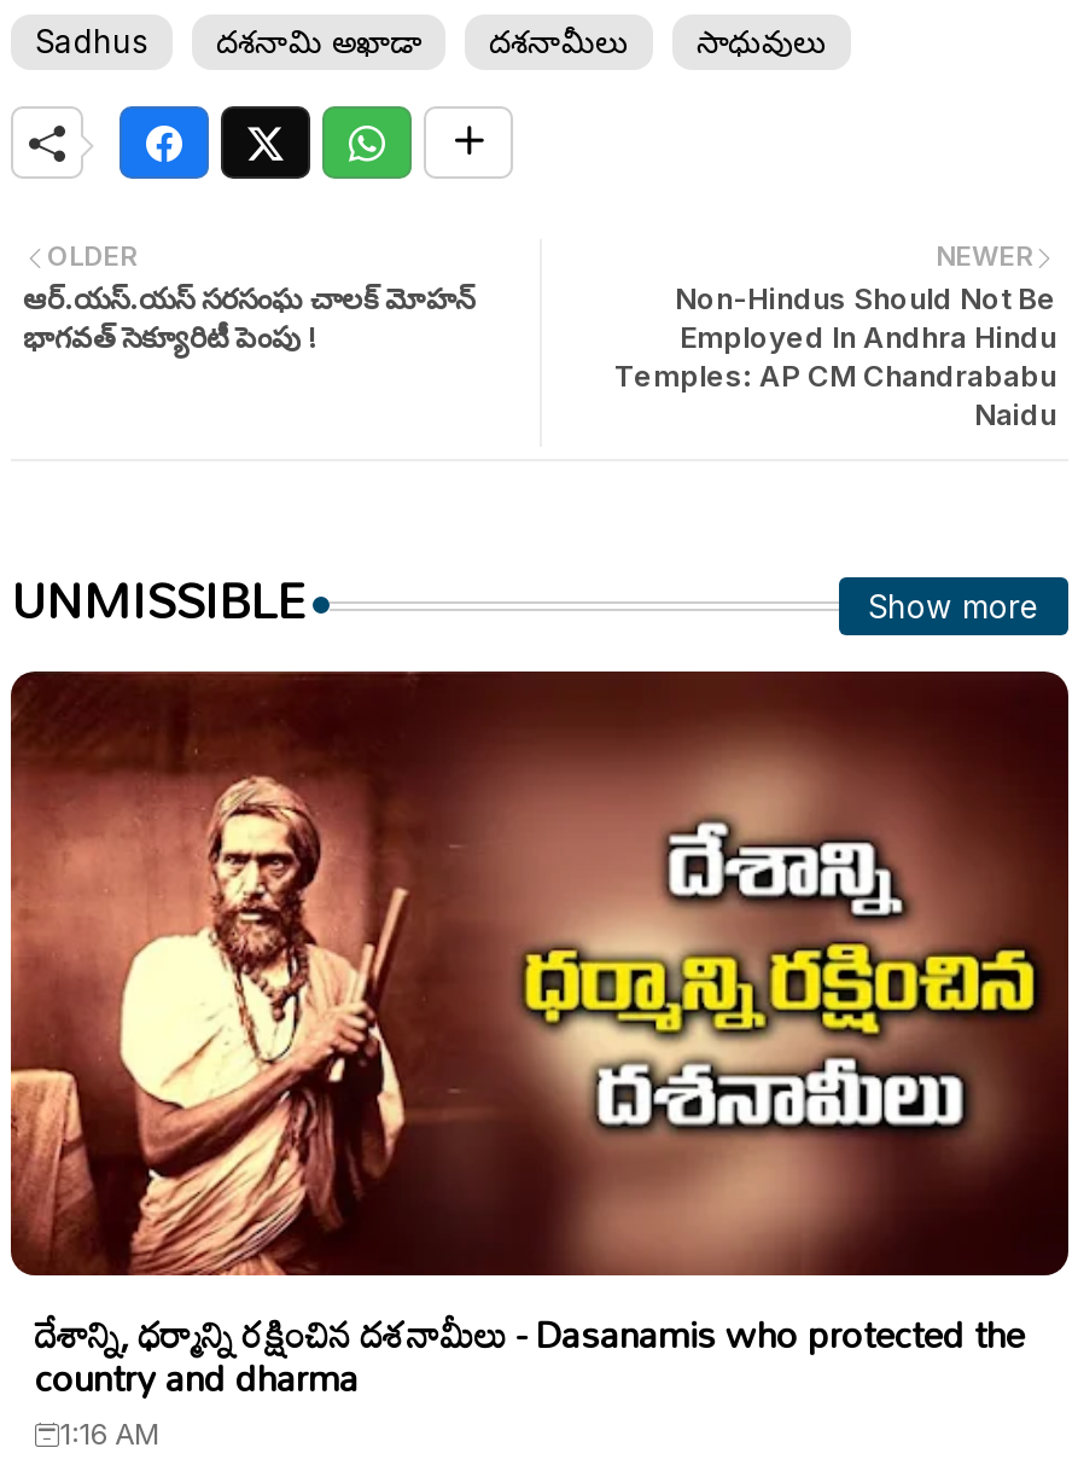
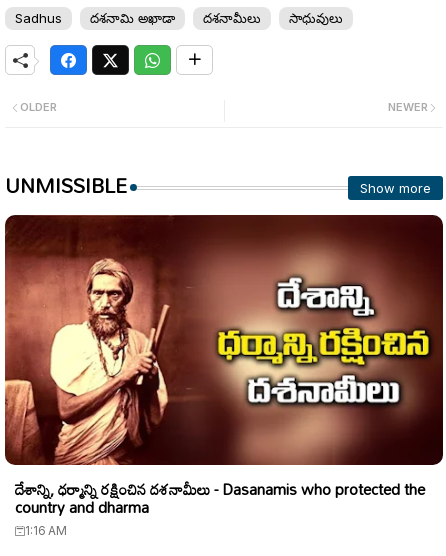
- ఆర్.యస్.యస్ సరసంఘ చాలక్ మోహన్
- భాగవత్ సెక్యూరిటీ పెంపు !

- Non-Hindus Should Not Be
- Employed In Andhra Hindu
- Temples: AP CM Chandrababu
- Naidu
